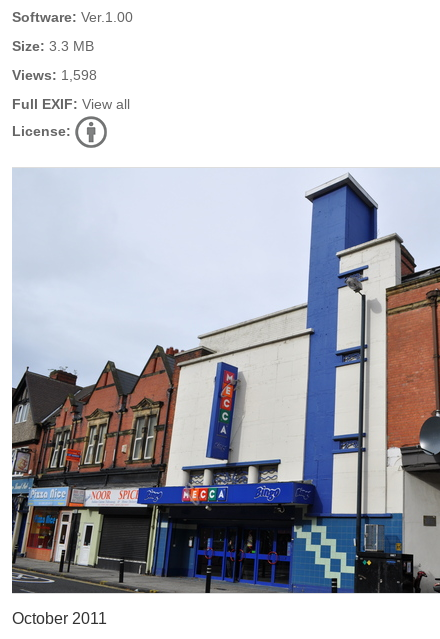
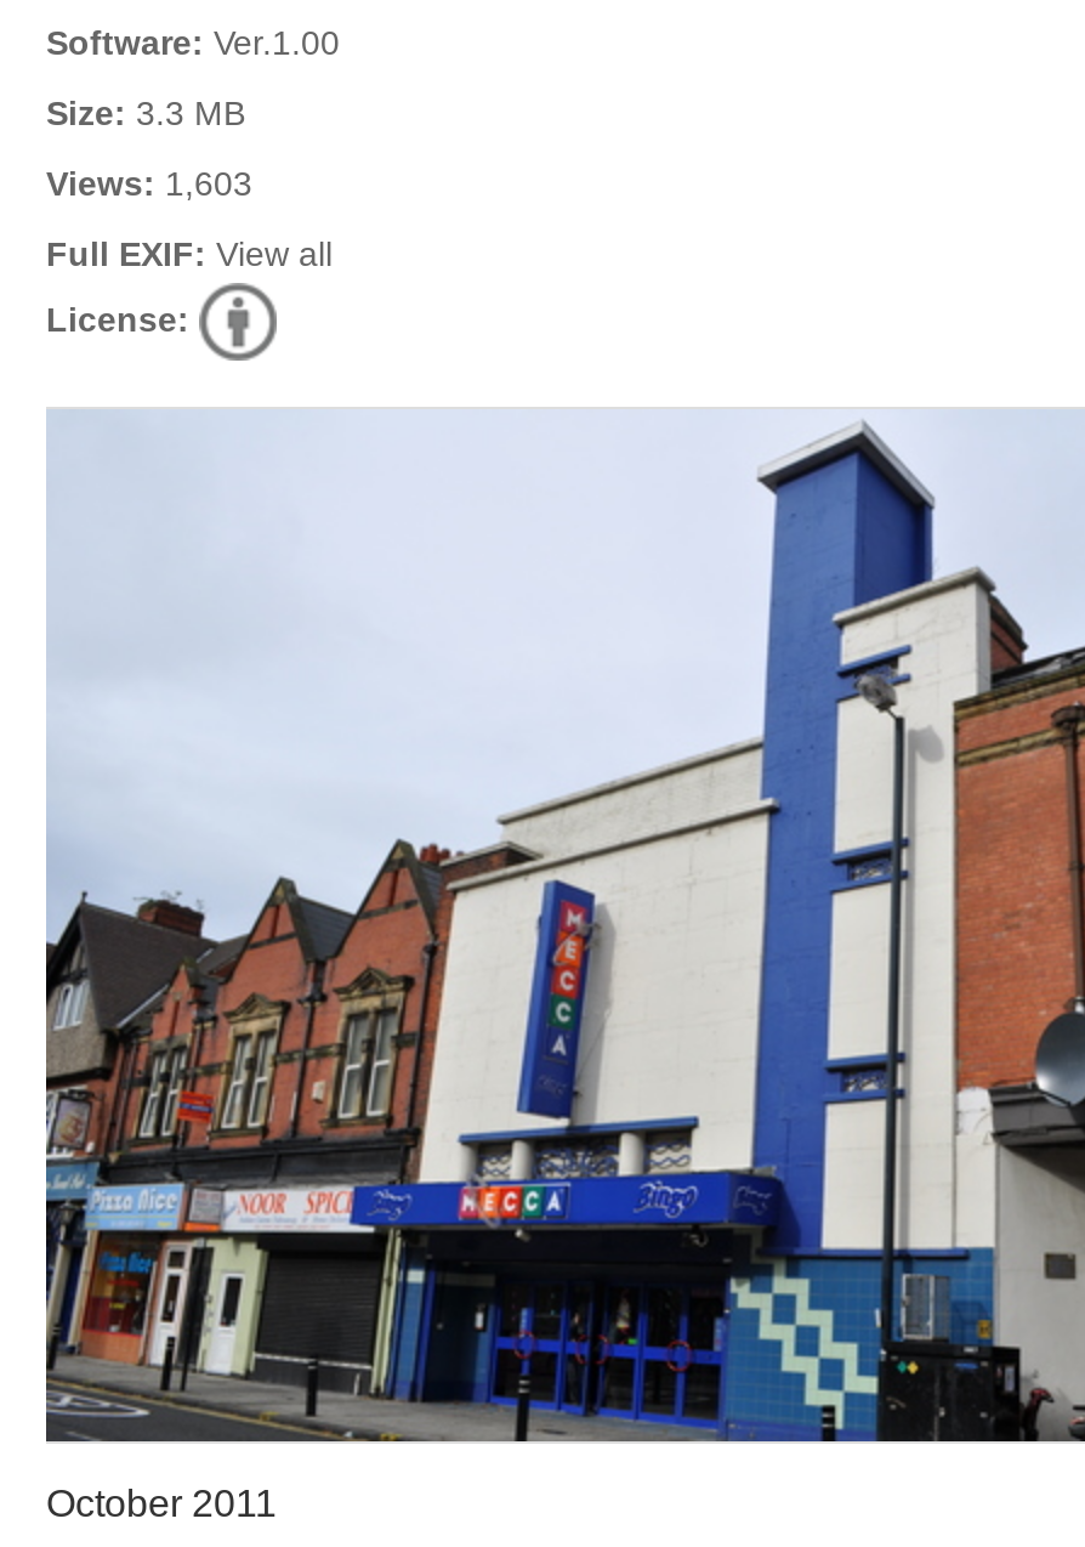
- Views: 1,598
+ Views: 1,603
